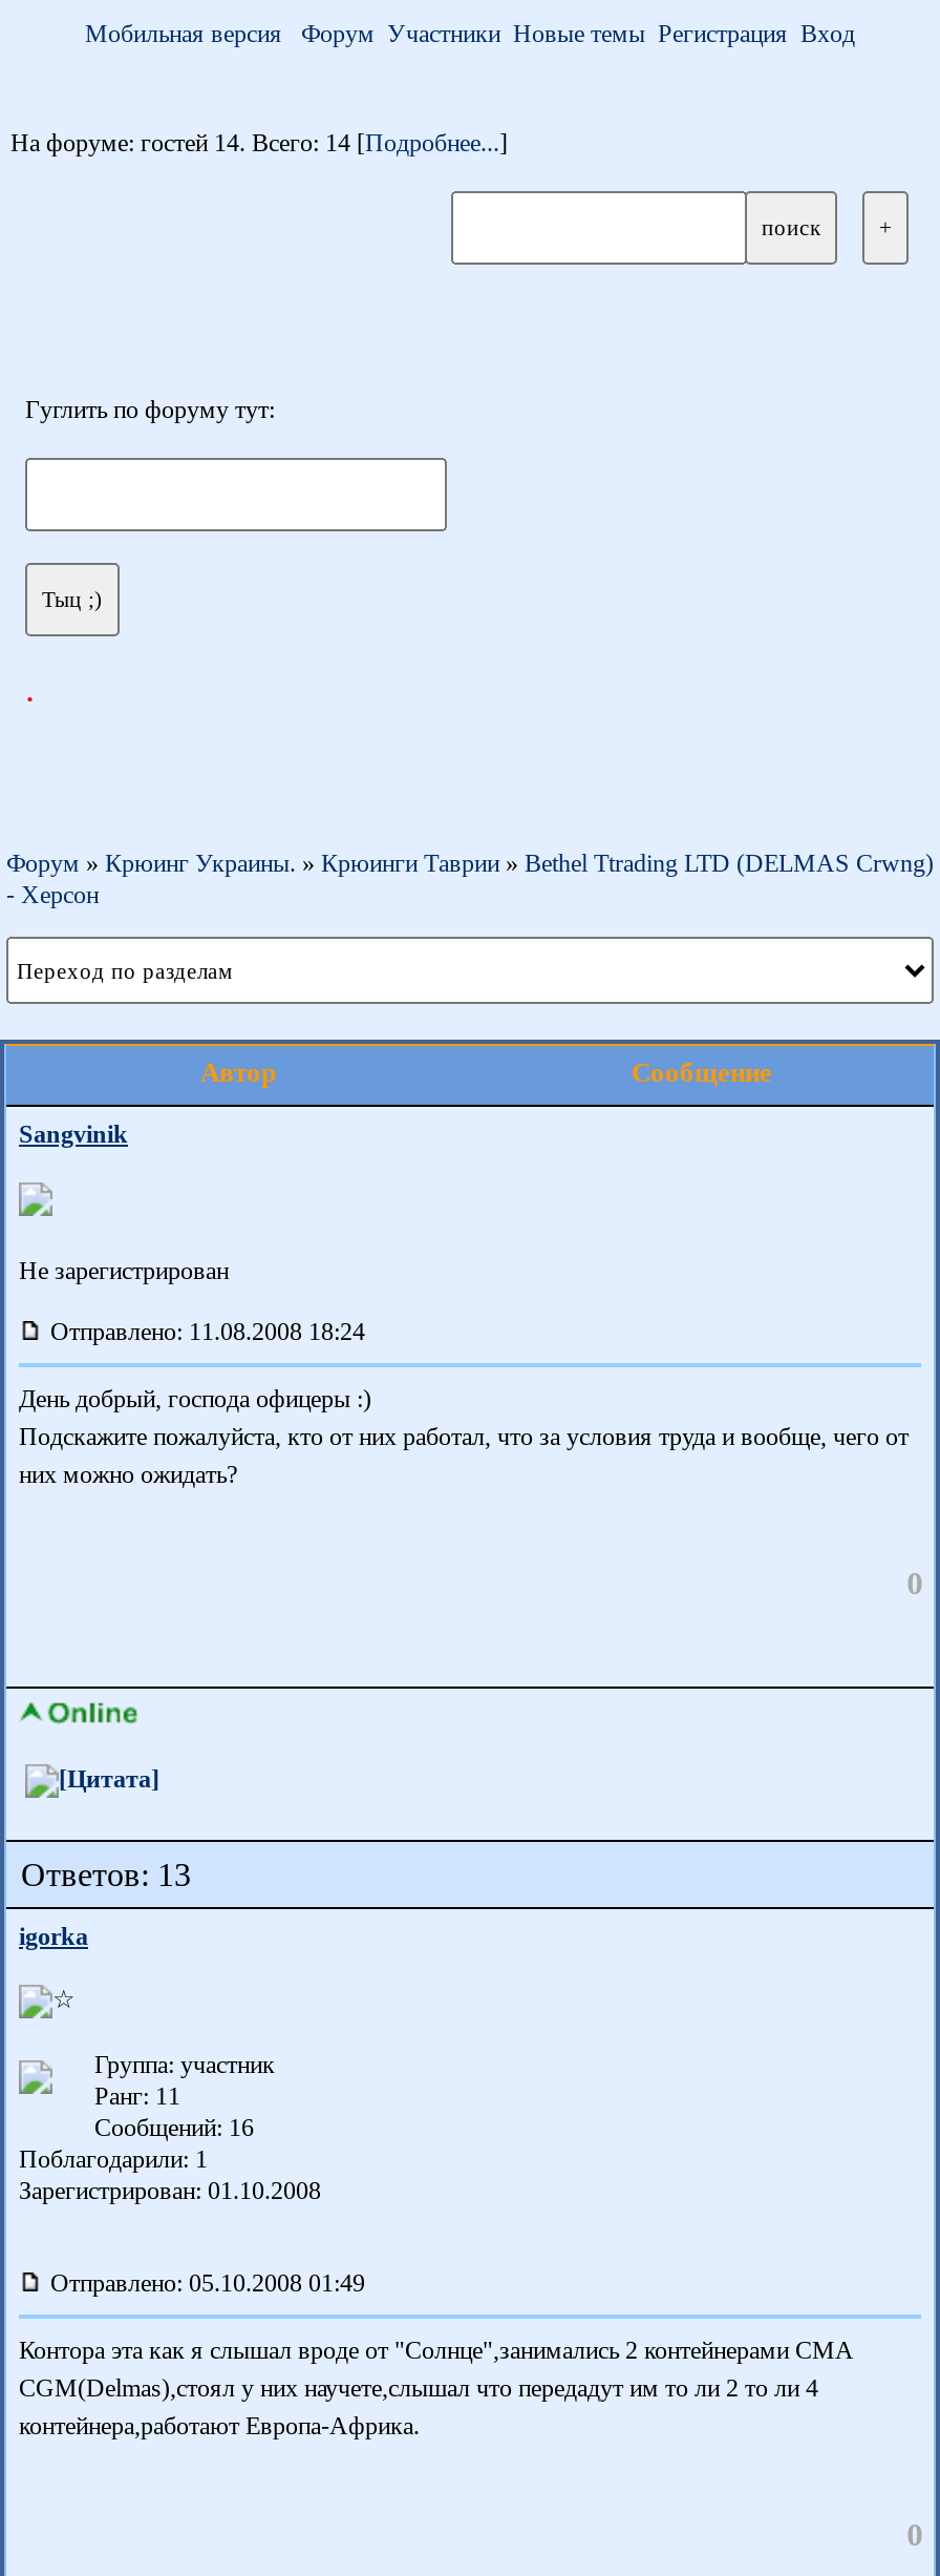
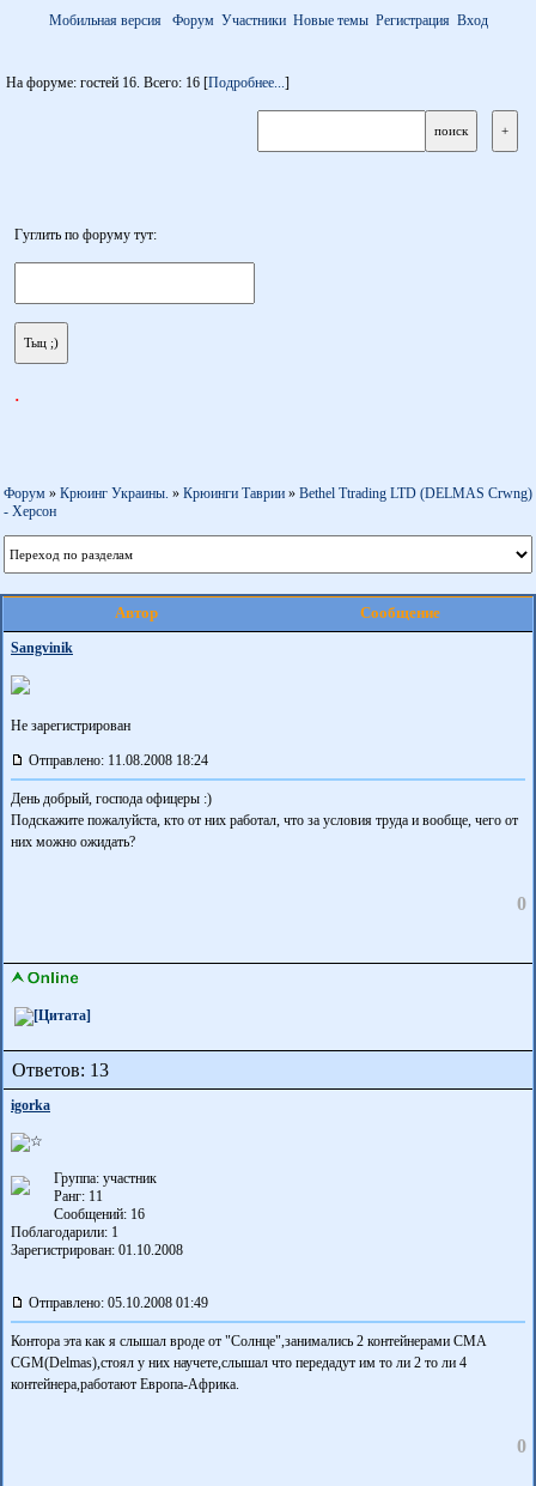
- На форуме: гостей 14. Всего: 14 [Подробнее...]
+ На форуме: гостей 16. Всего: 16 [Подробнее...]
